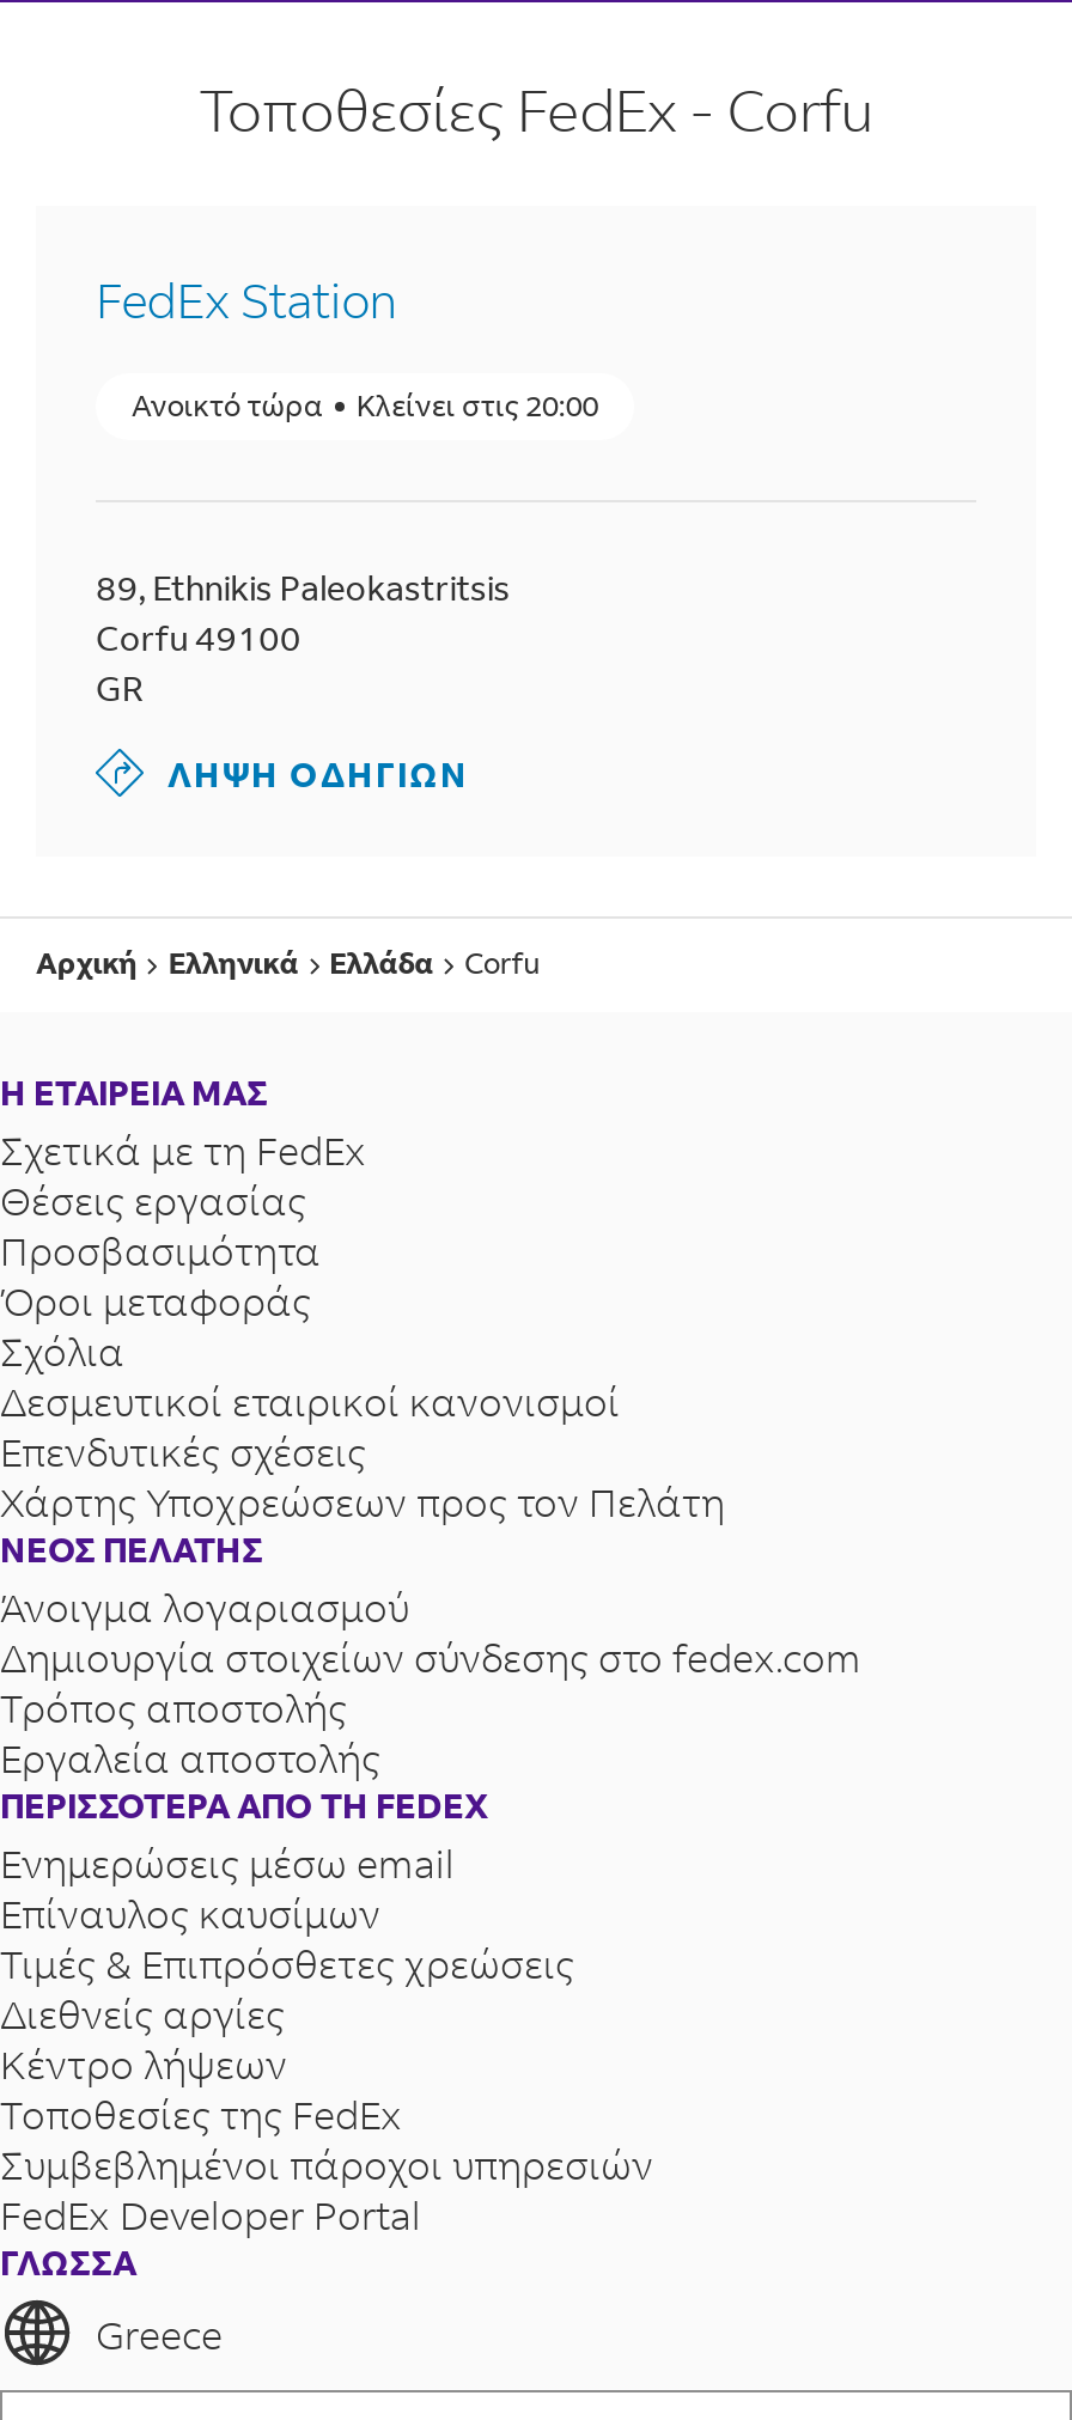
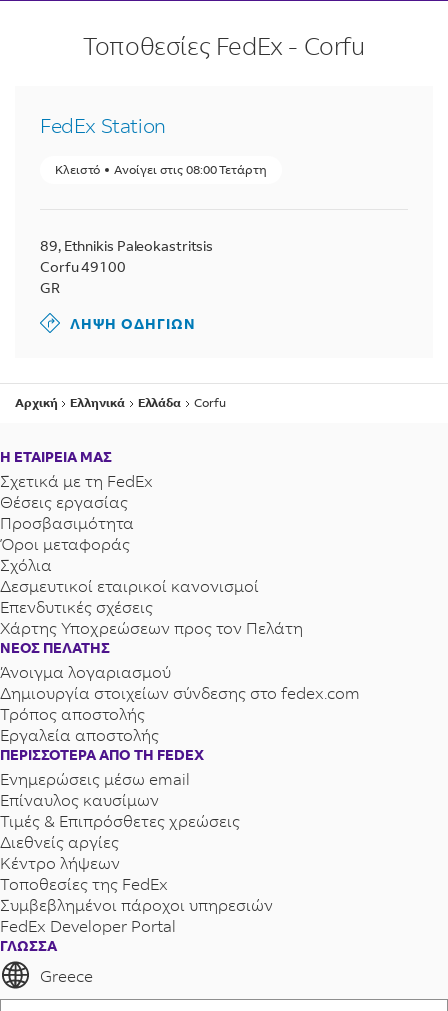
- Ανοικτό τώρα
- Κλείνει στις 20:00
+ Κλειστό
+ Ανοίγει στις 08:00 Τετάρτη
